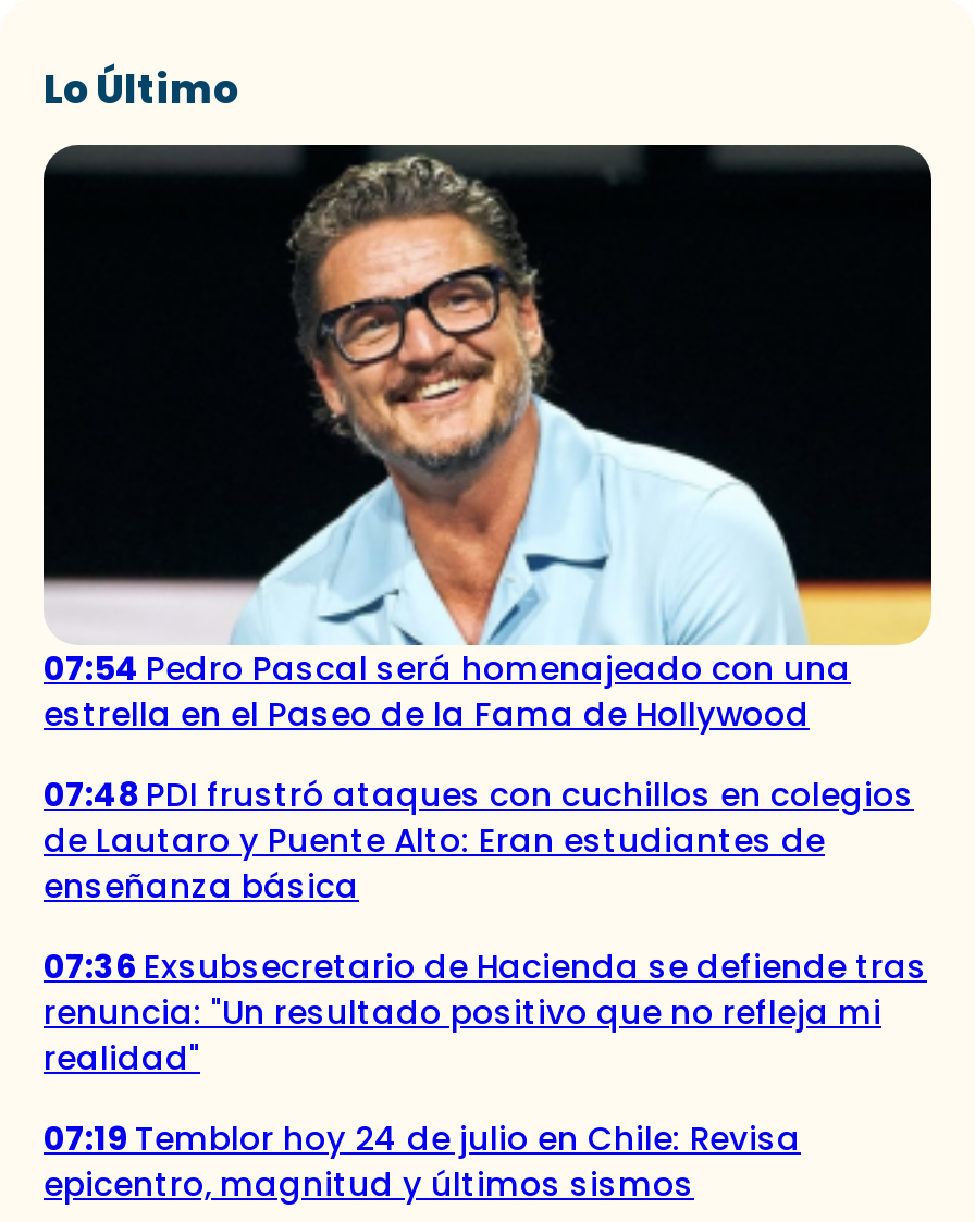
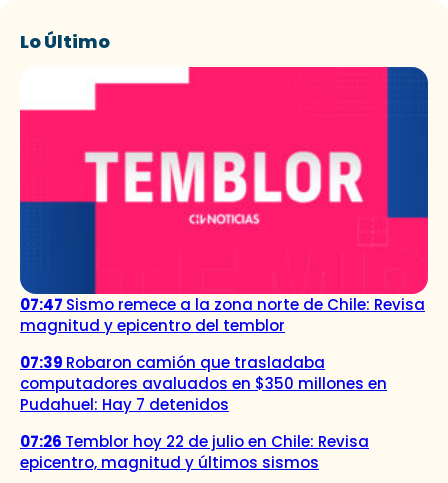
- [image]
- 07:54 Pedro Pascal será homenajeado con una
- estrella en el Paseo de la Fama de Hollywood
- 07:48 PDI frustró ataques con cuchillos en colegios
- de Lautaro y Puente Alto: Eran estudiantes de
- enseñanza básica
- 07:36 Exsubsecretario de Hacienda se defiende tras
- renuncia: "Un resultado positivo que no refleja mi
- realidad"
- 07:19 Temblor hoy 24 de julio en Chile: Revisa
+ [image]
+ 07:47Sismo remece a la zona norte de Chile: Revisa
+ magnitud y epicentro del temblor
+ 07:39 Robaron camión que trasladaba
+ computadores avaluados en $350 millones en
+ Pudahuel: Hay 7 detenidos
+ 07:26 Temblor hoy 22 de julio en Chile: Revisa
